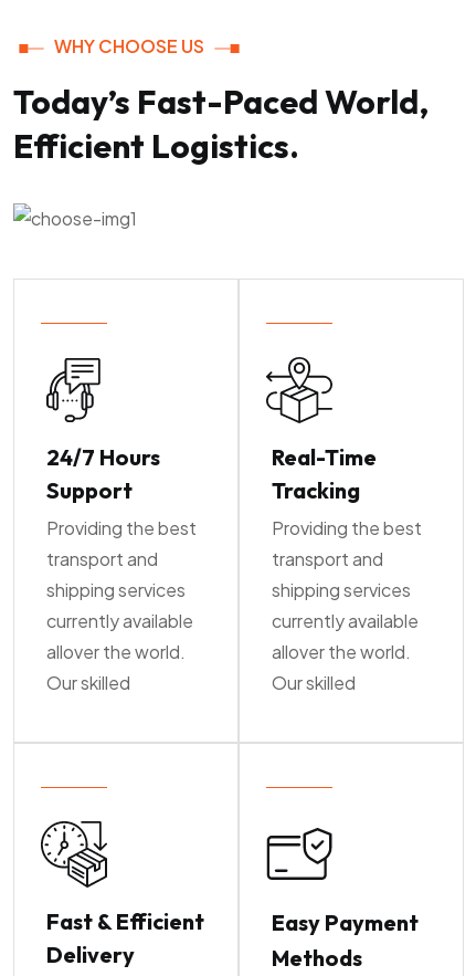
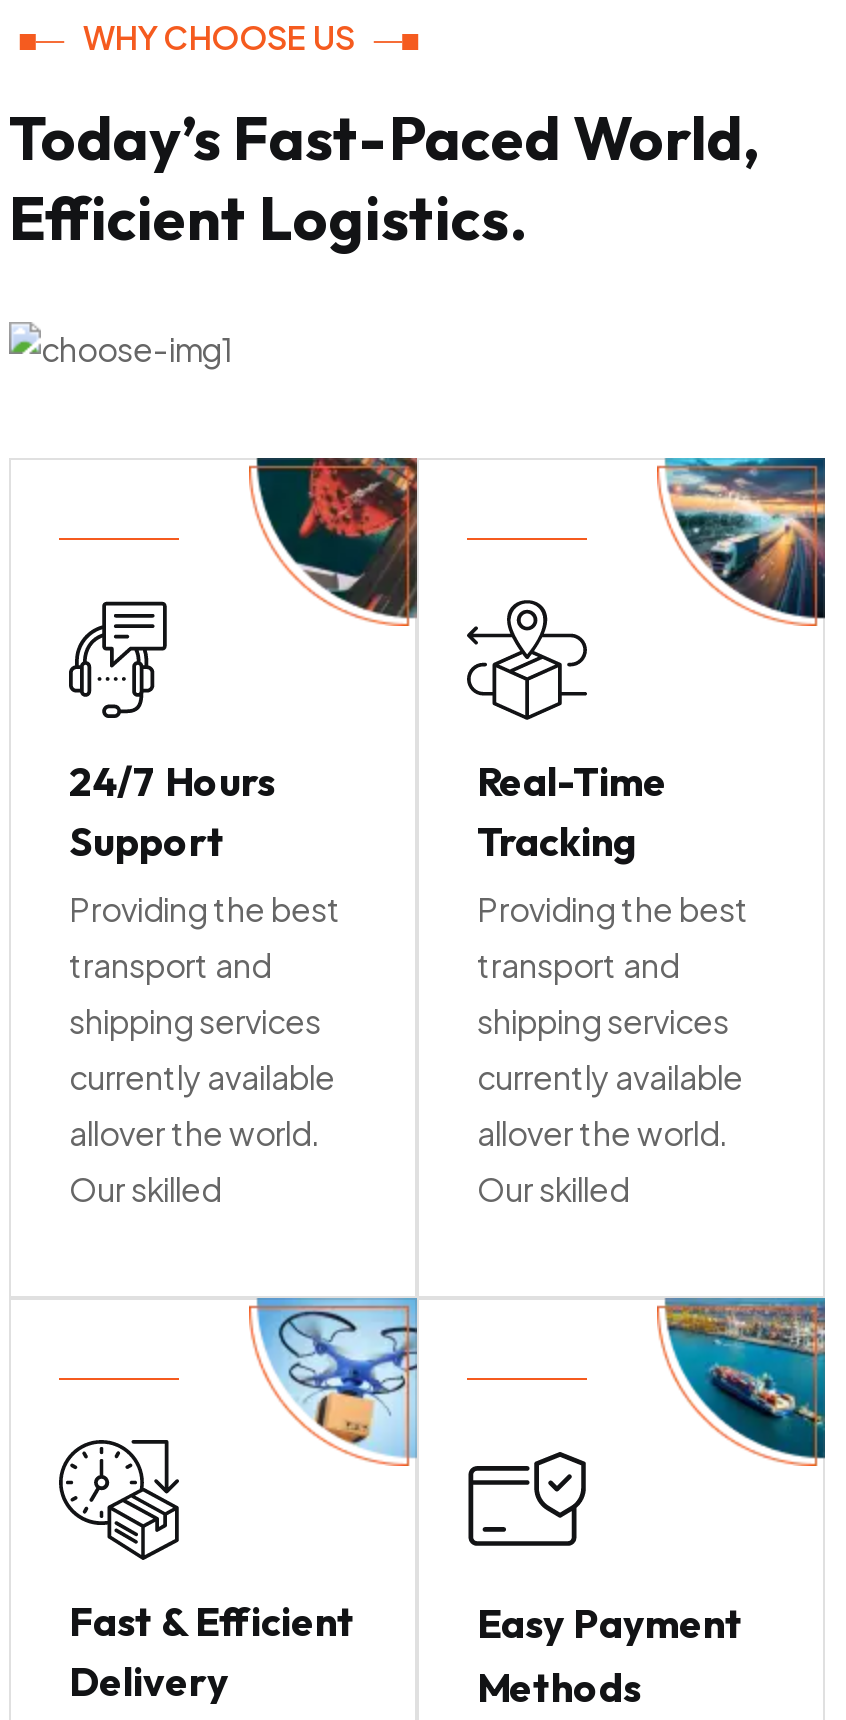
+ [image]

+ [image]

+ [image]

+ [image]
